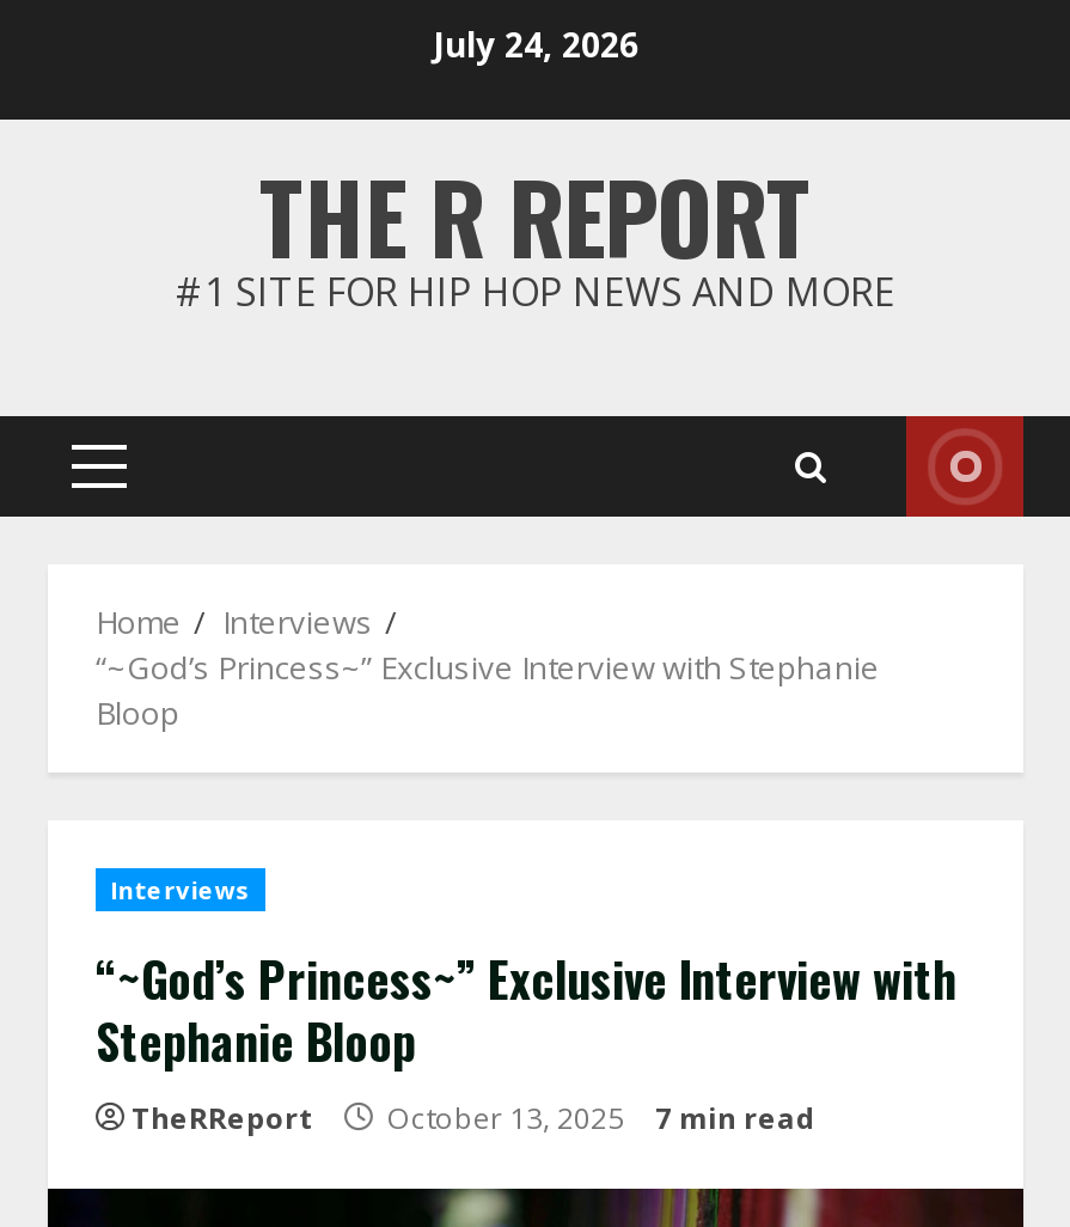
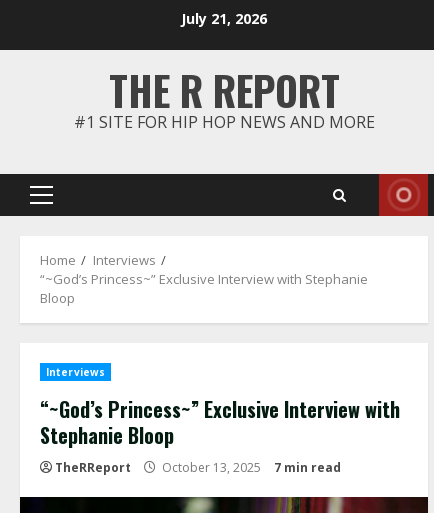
- July 24, 2026
+ July 21, 2026
